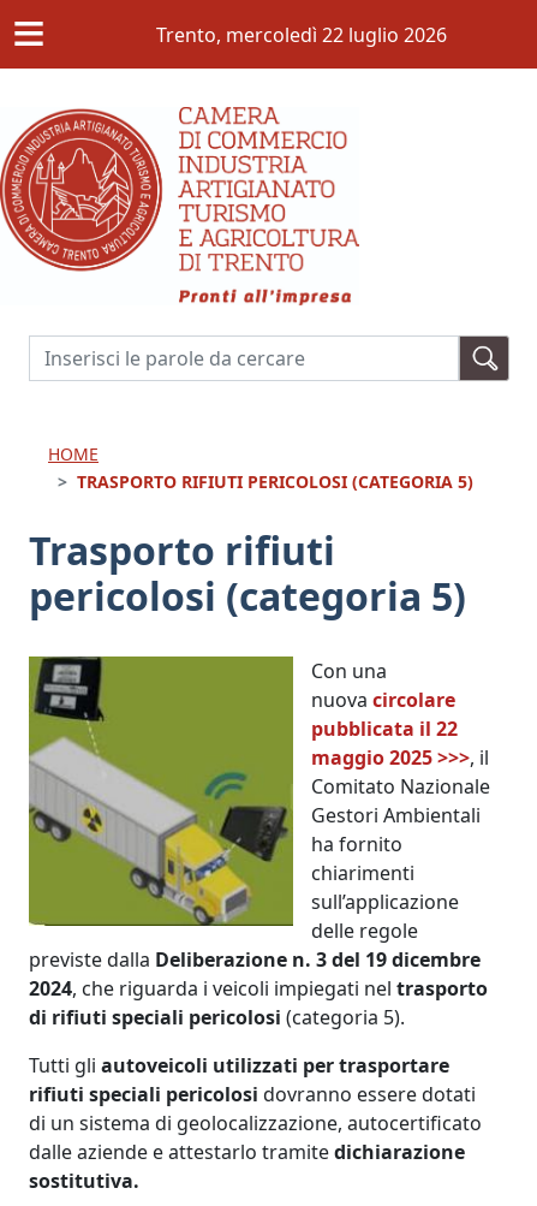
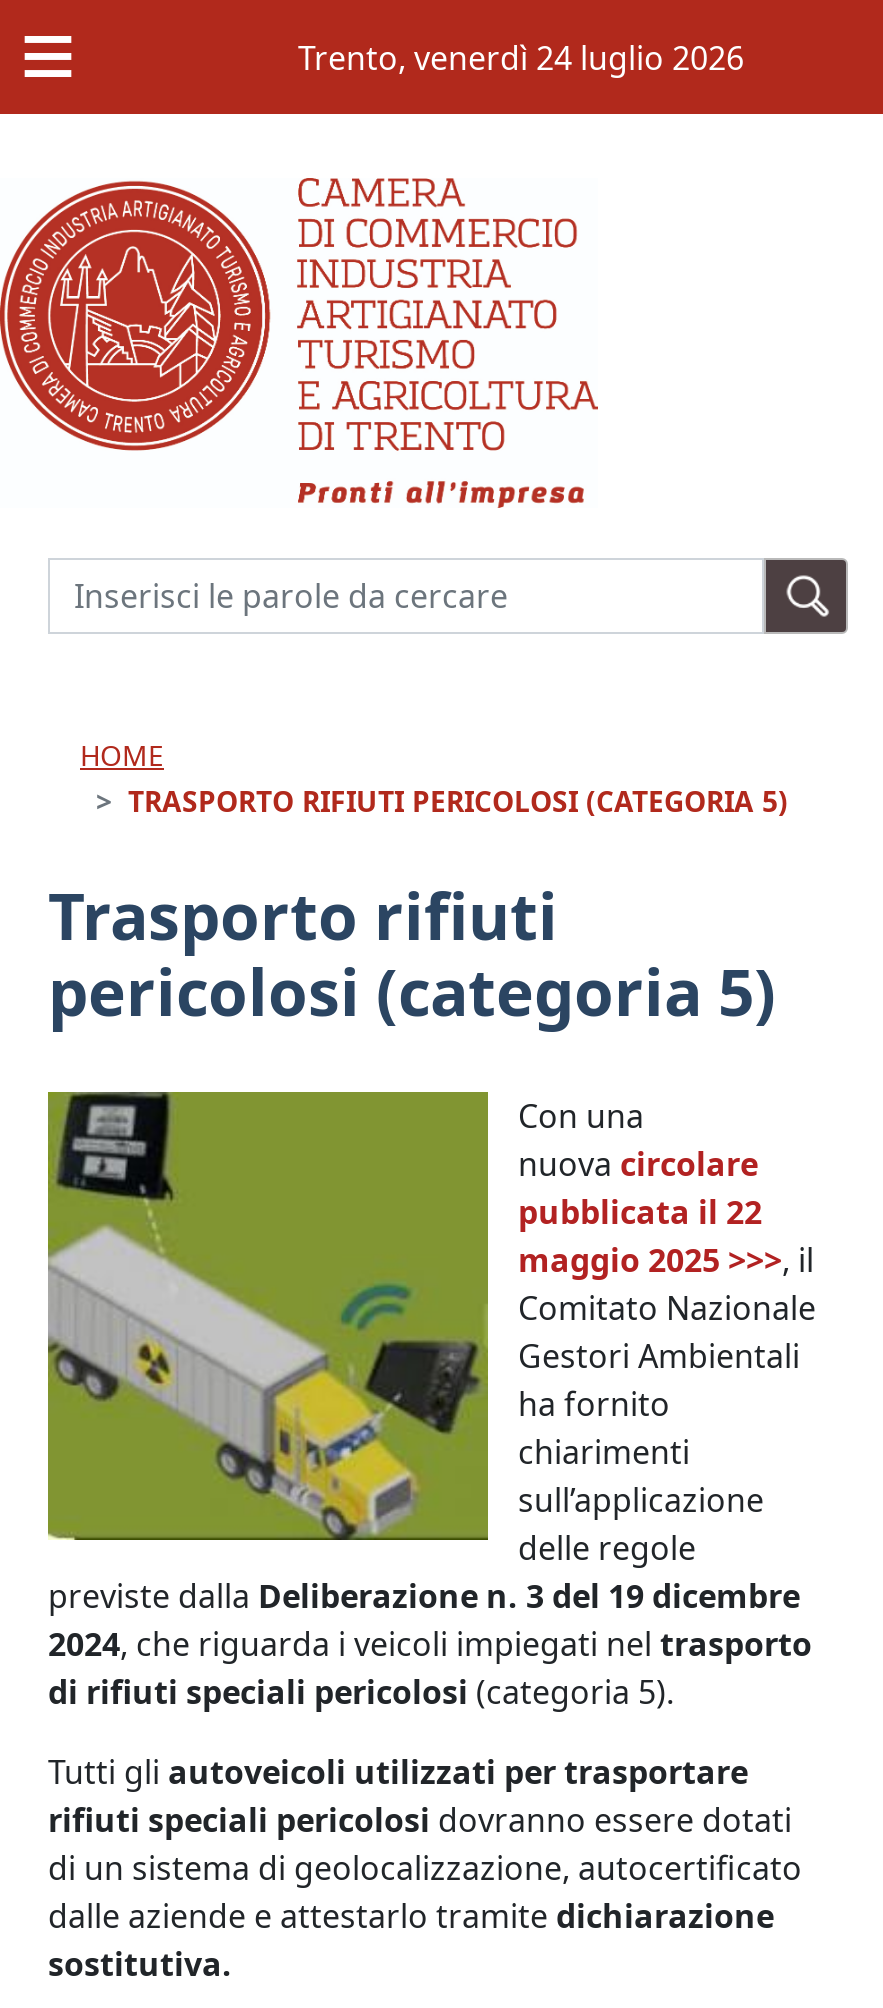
- Trento, mercoledì 22 luglio 2026
+ Trento, venerdì 24 luglio 2026
